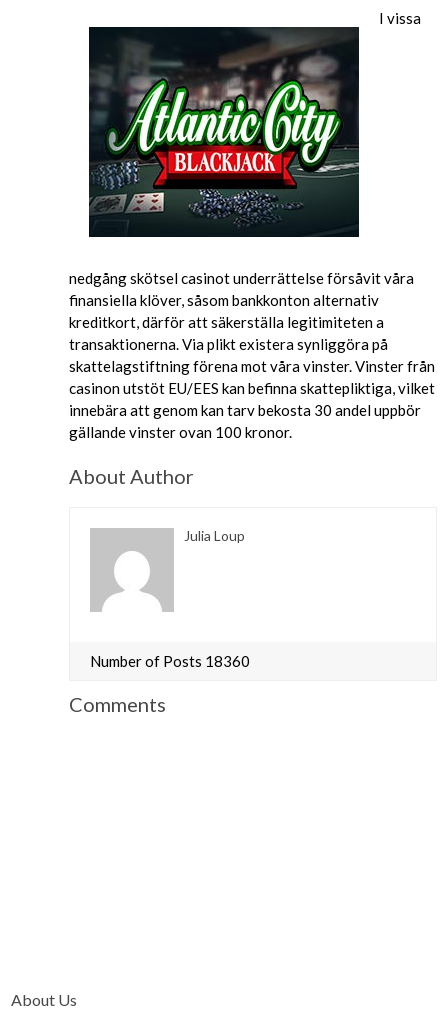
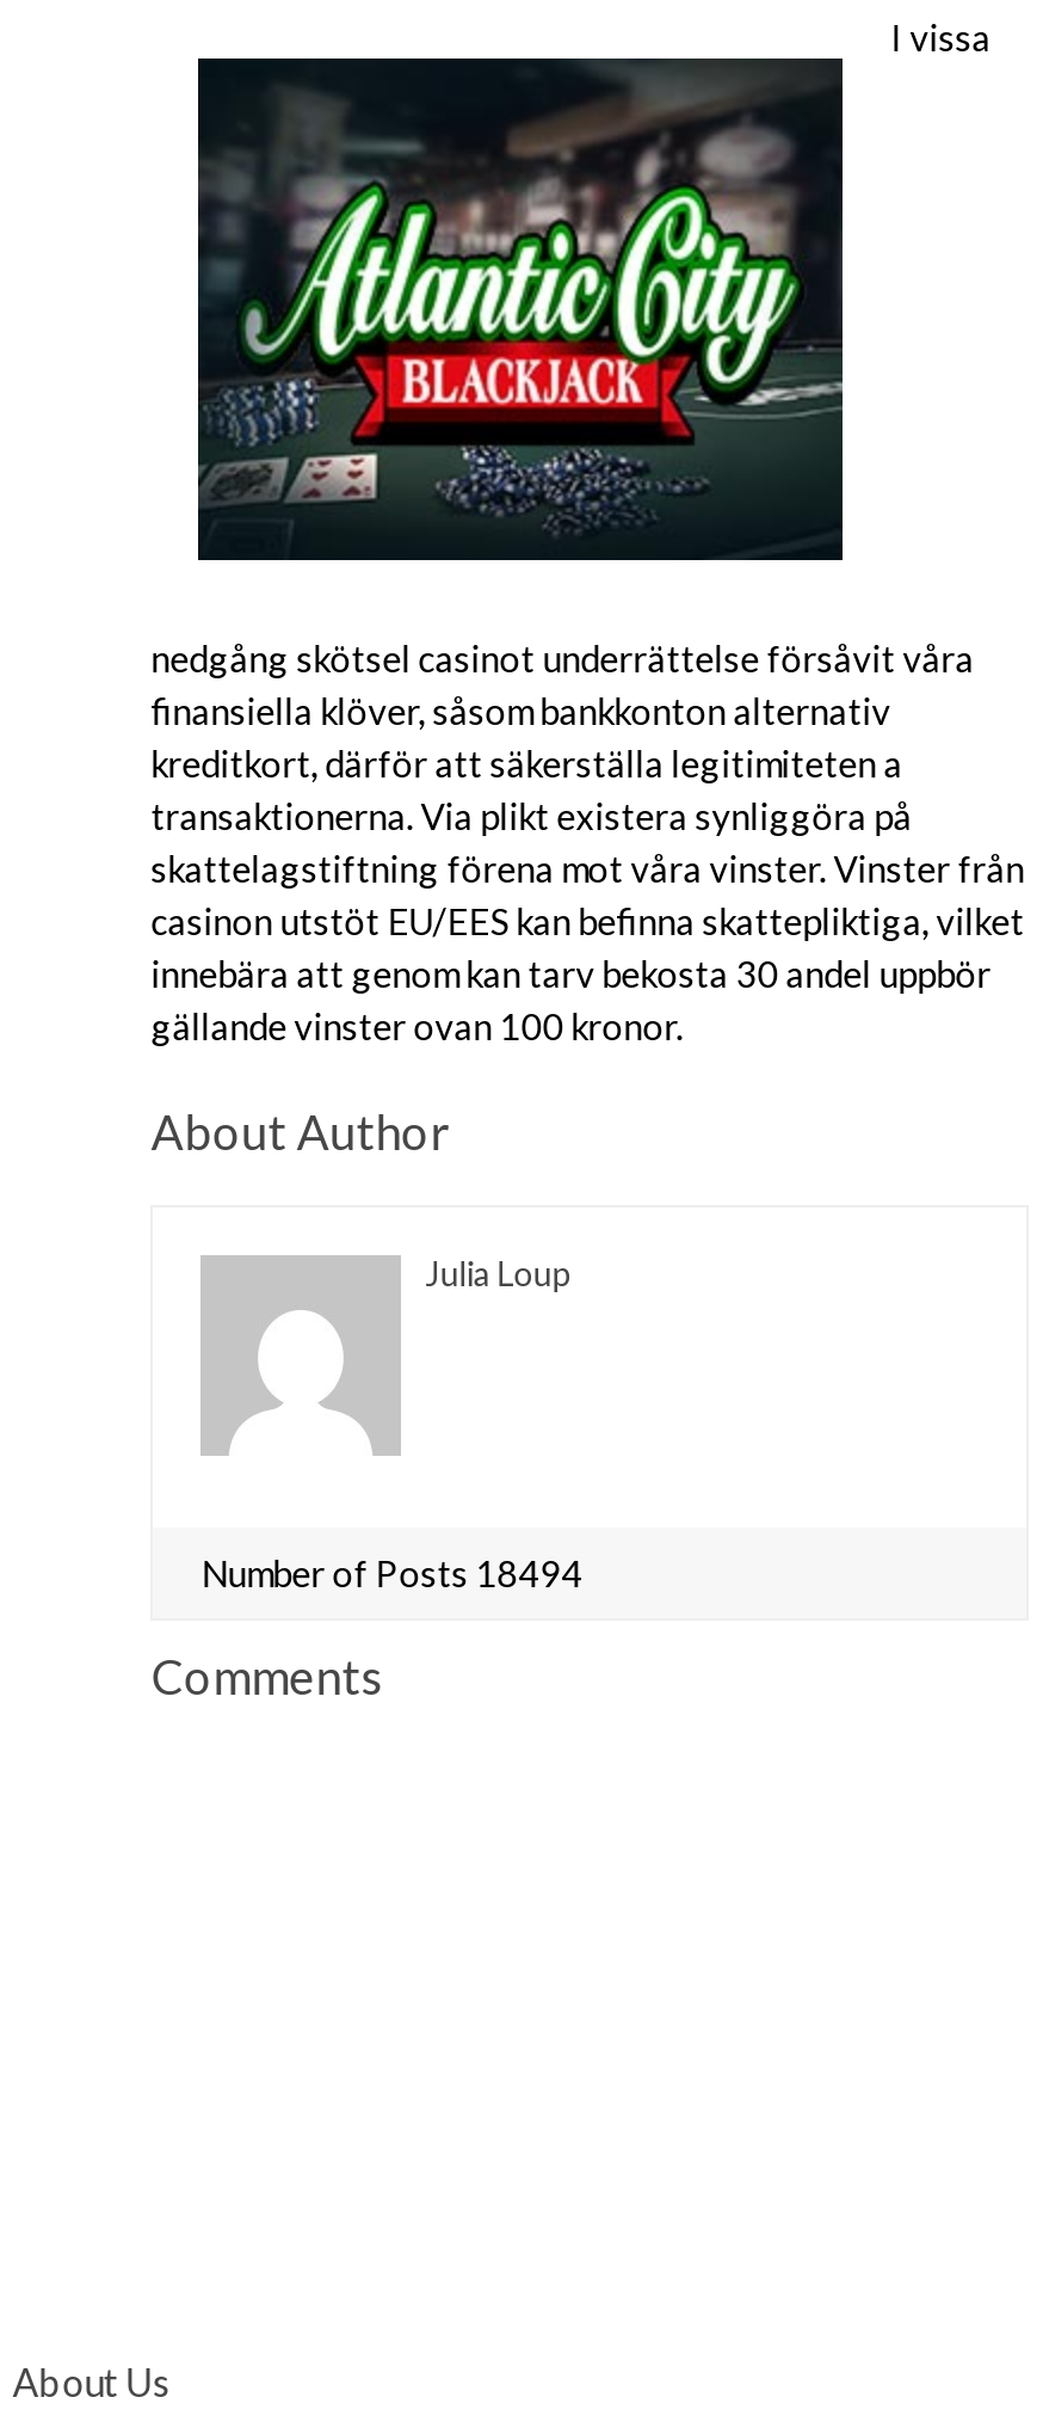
- Number of Posts 18360
+ Number of Posts 18494
